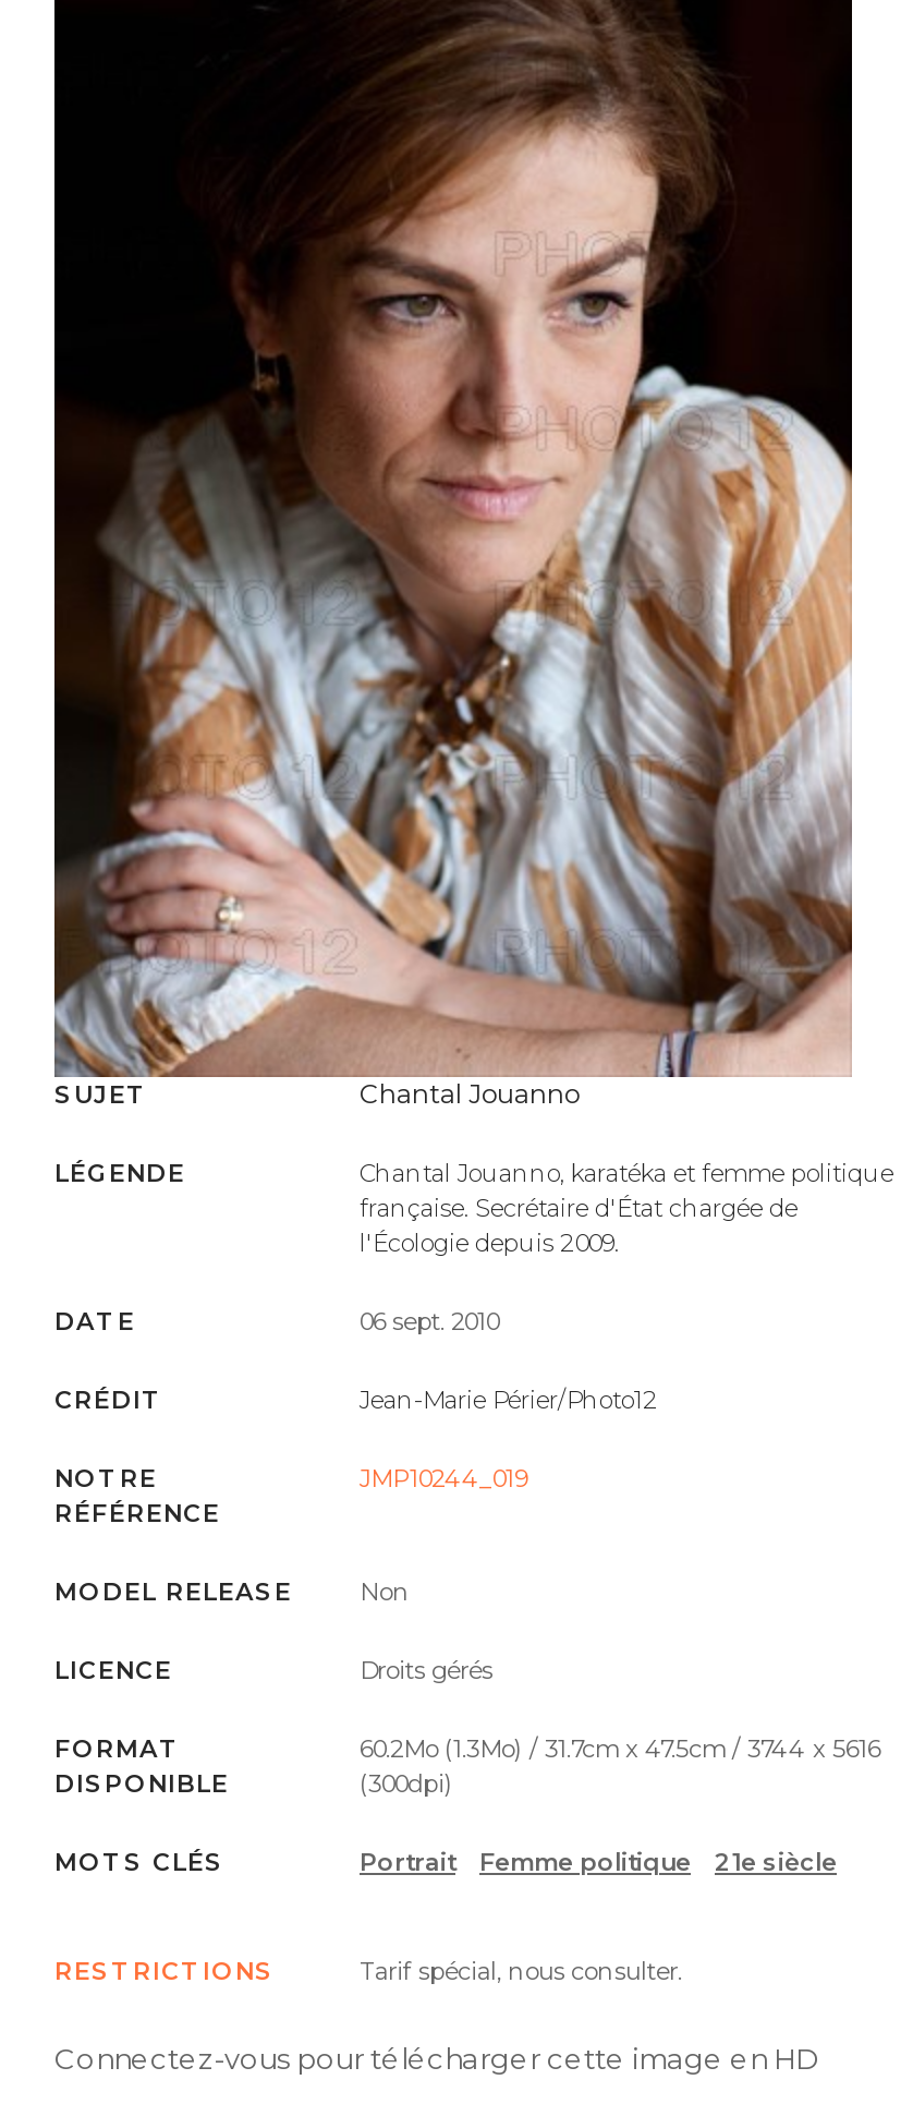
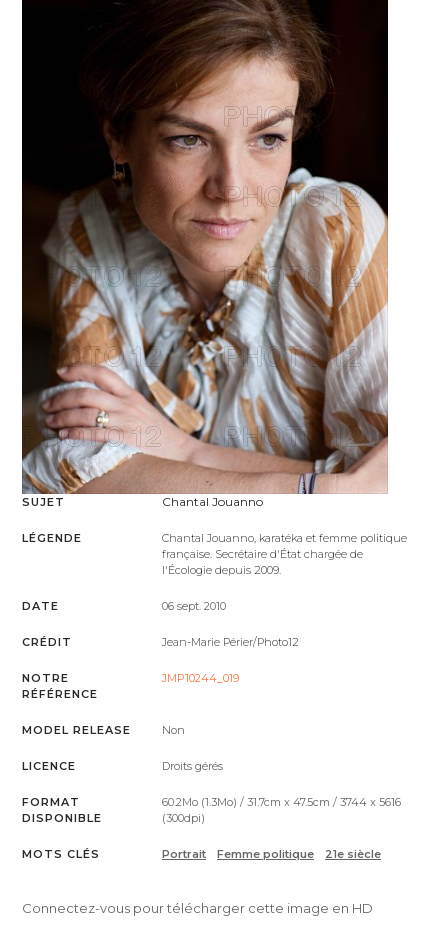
- RESTRICTIONS
- Tarif spécial, nous consulter.
